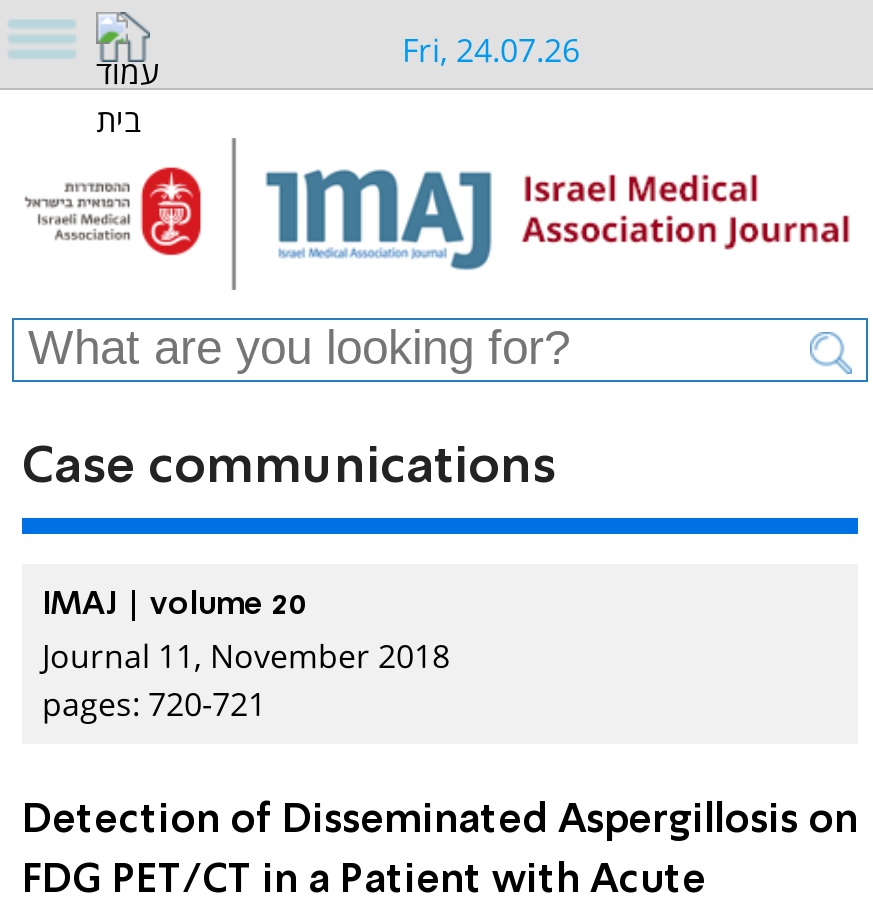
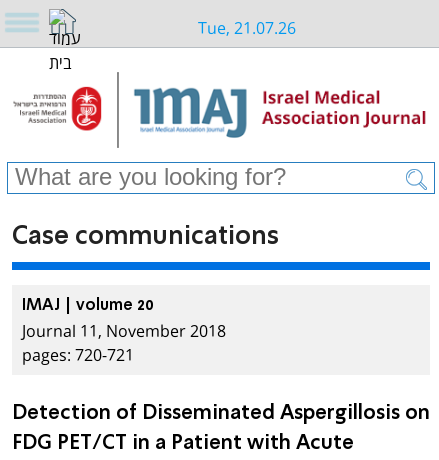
- Fri, 24.07.26
+ Tue, 21.07.26
